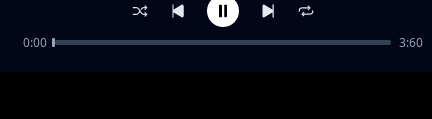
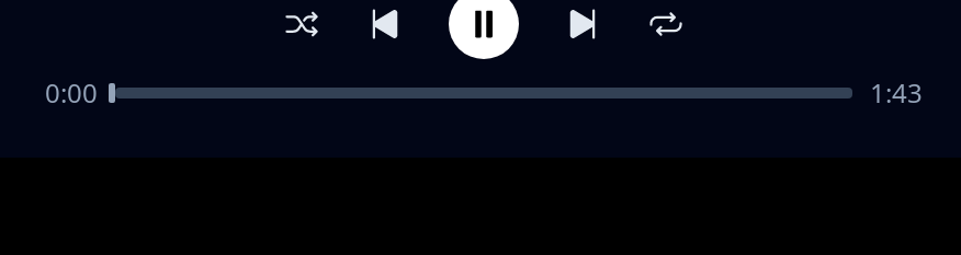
- 3:60
+ 1:43
